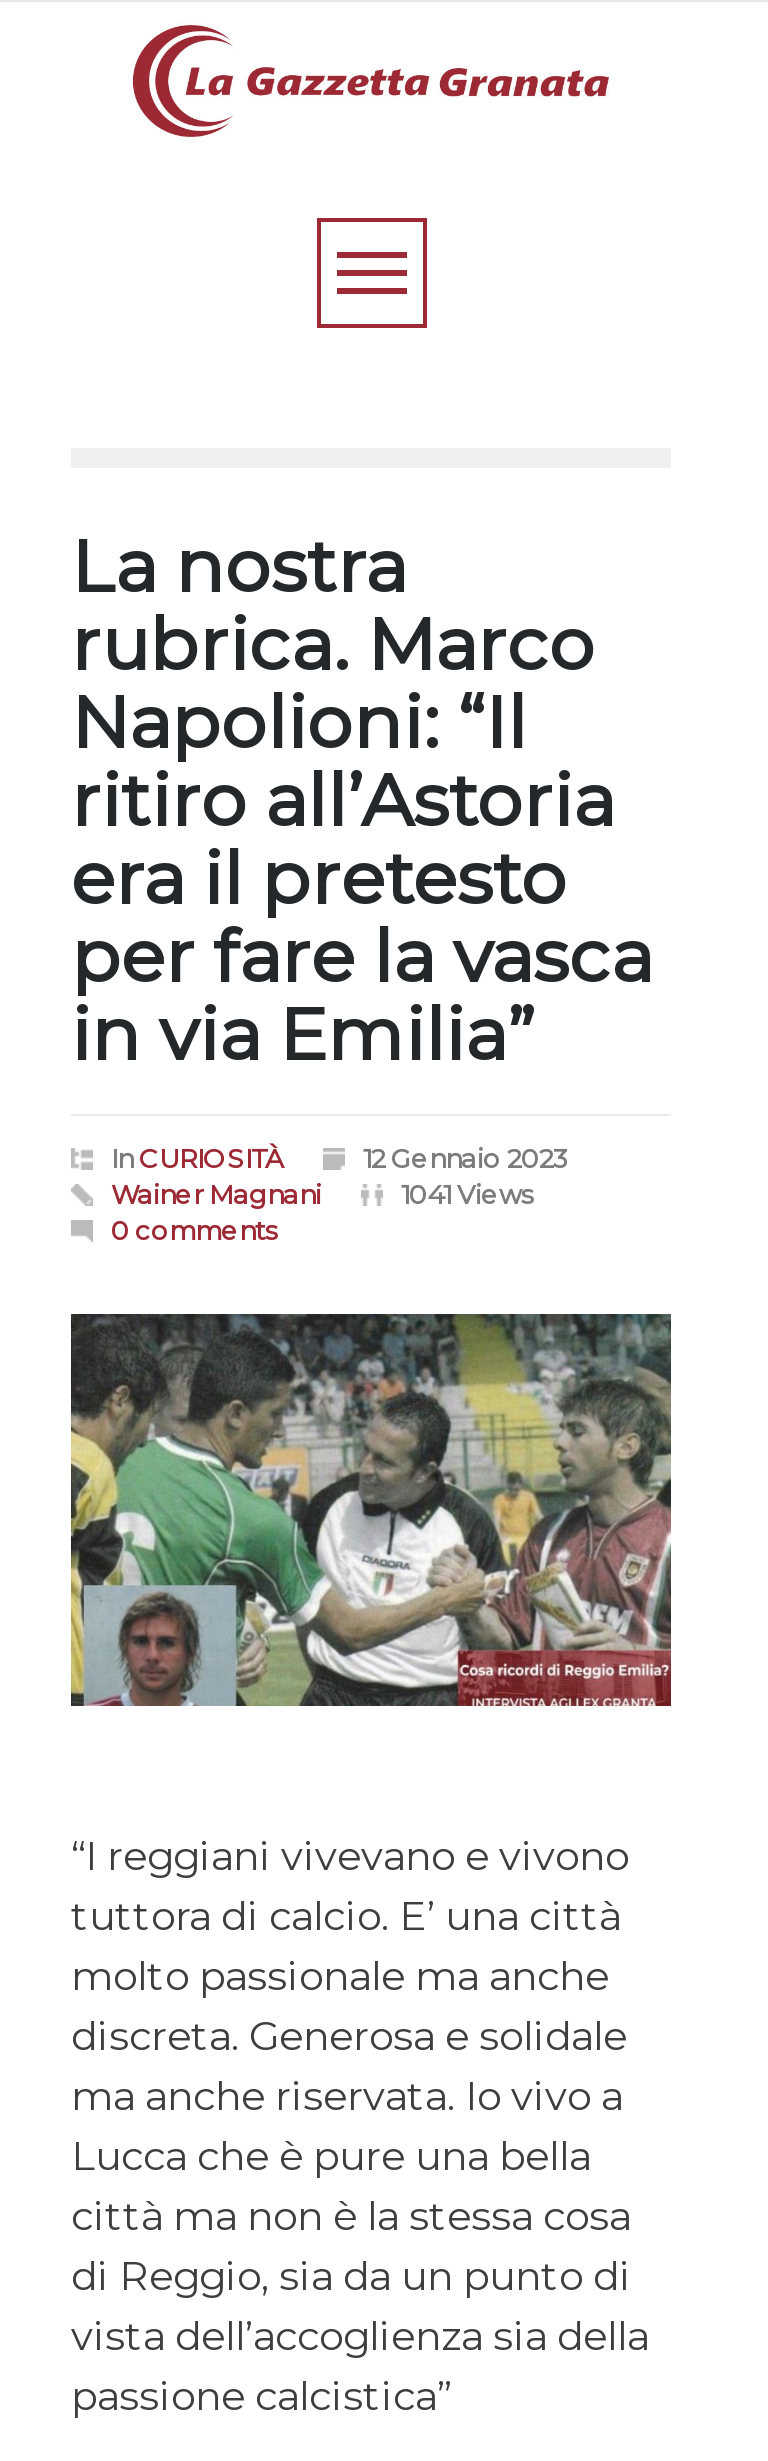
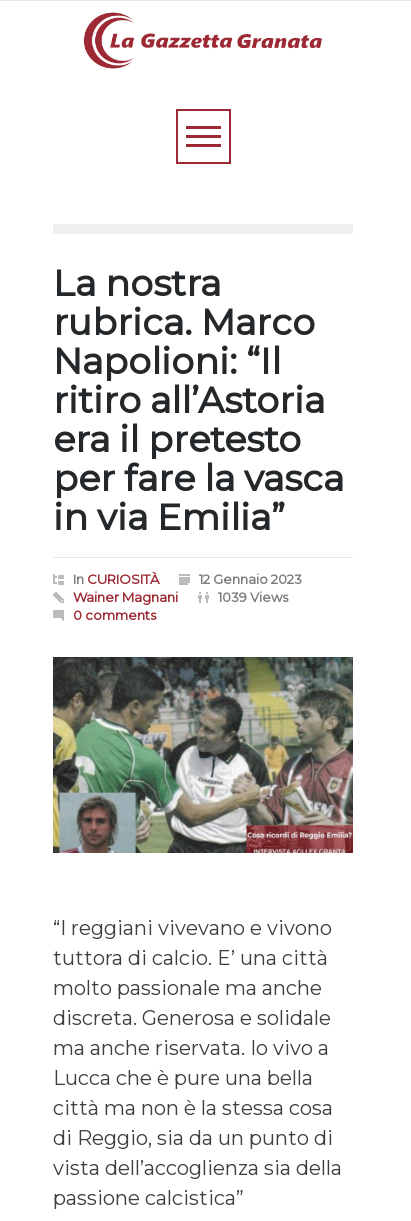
- 1041 Views
+ 1039 Views
